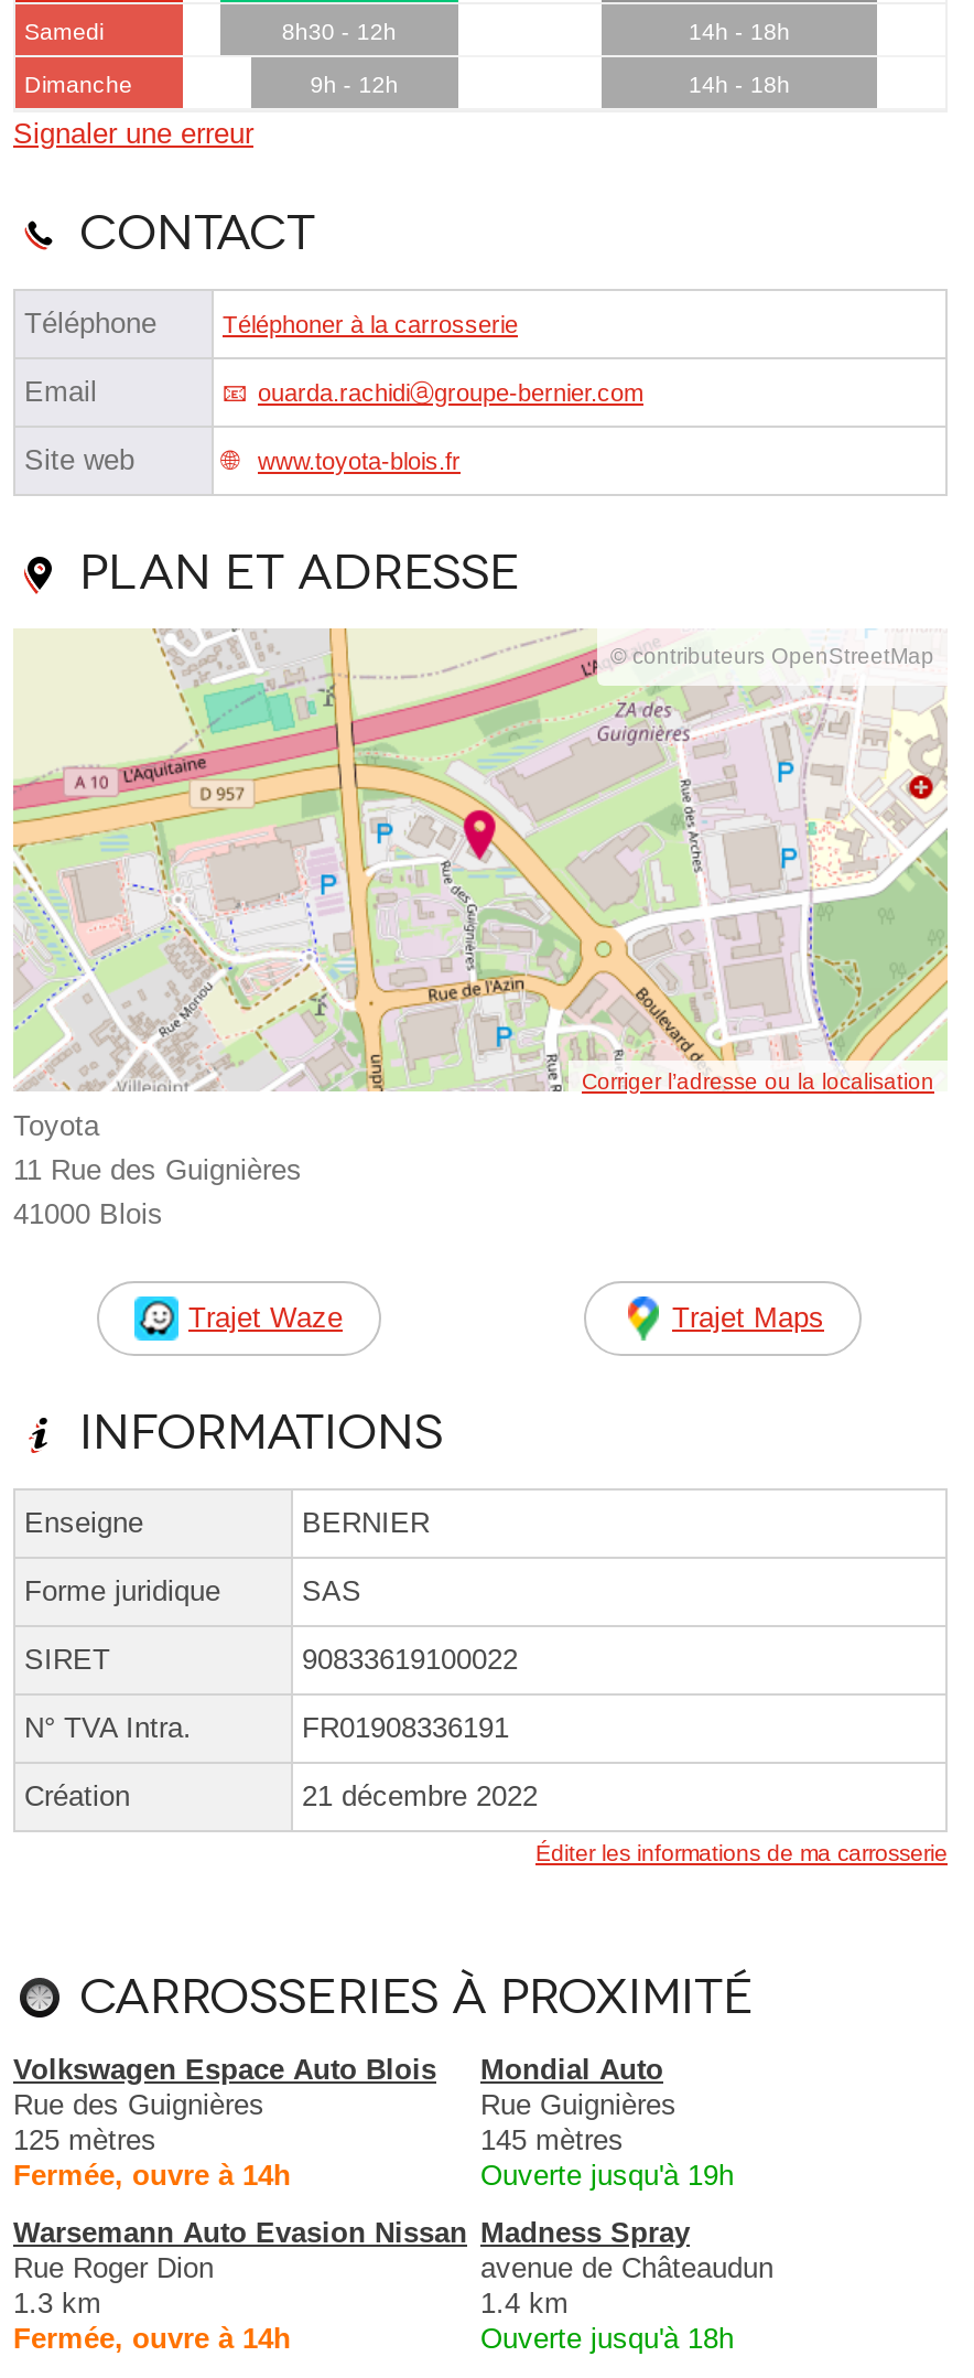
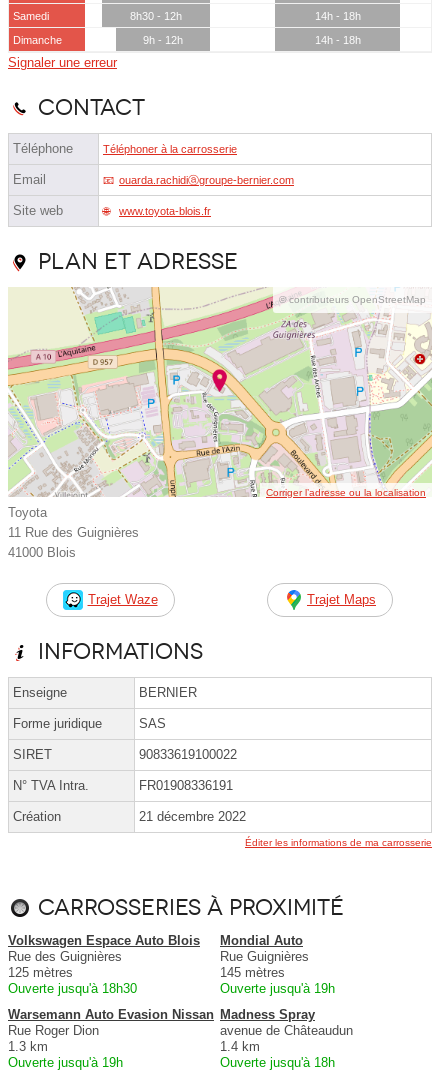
- Fermée, ouvre à 14h
+ Ouverte jusqu'à 18h30

- Fermée, ouvre à 14h
+ Ouverte jusqu'à 19h
